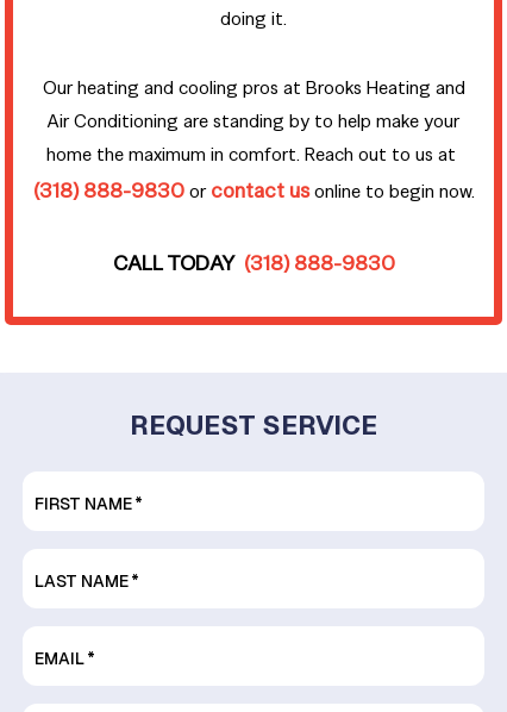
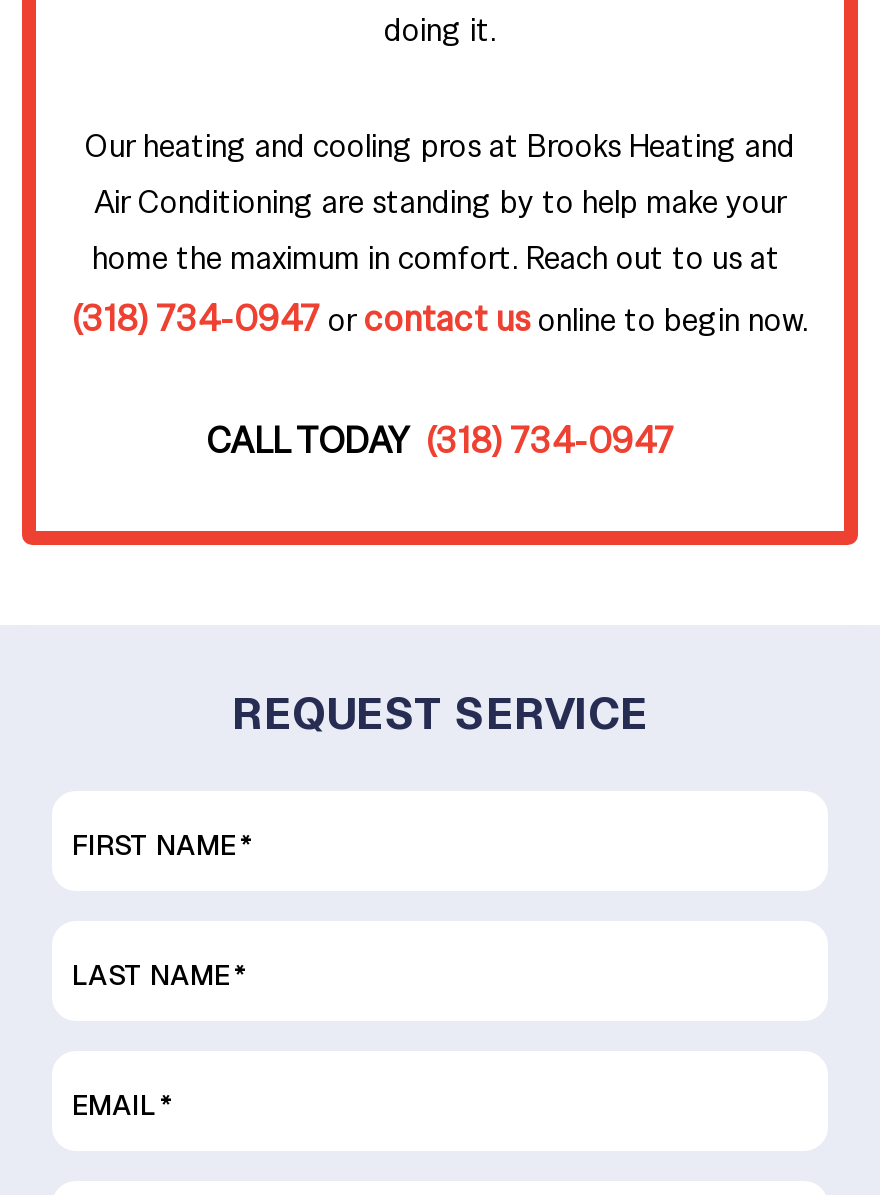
- (318) 888-9830 or contact us online to begin now.
+ (318) 734-0947 or contact us online to begin now.

- CALL TODAY (318) 888-9830
+ CALL TODAY (318) 734-0947
